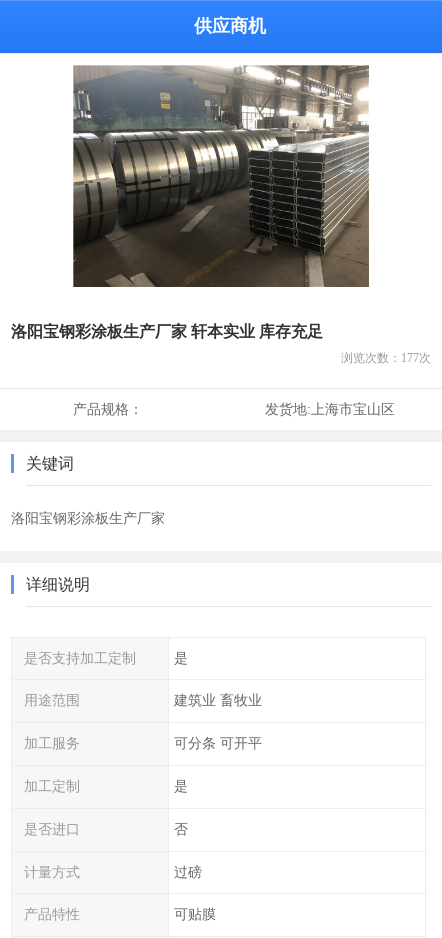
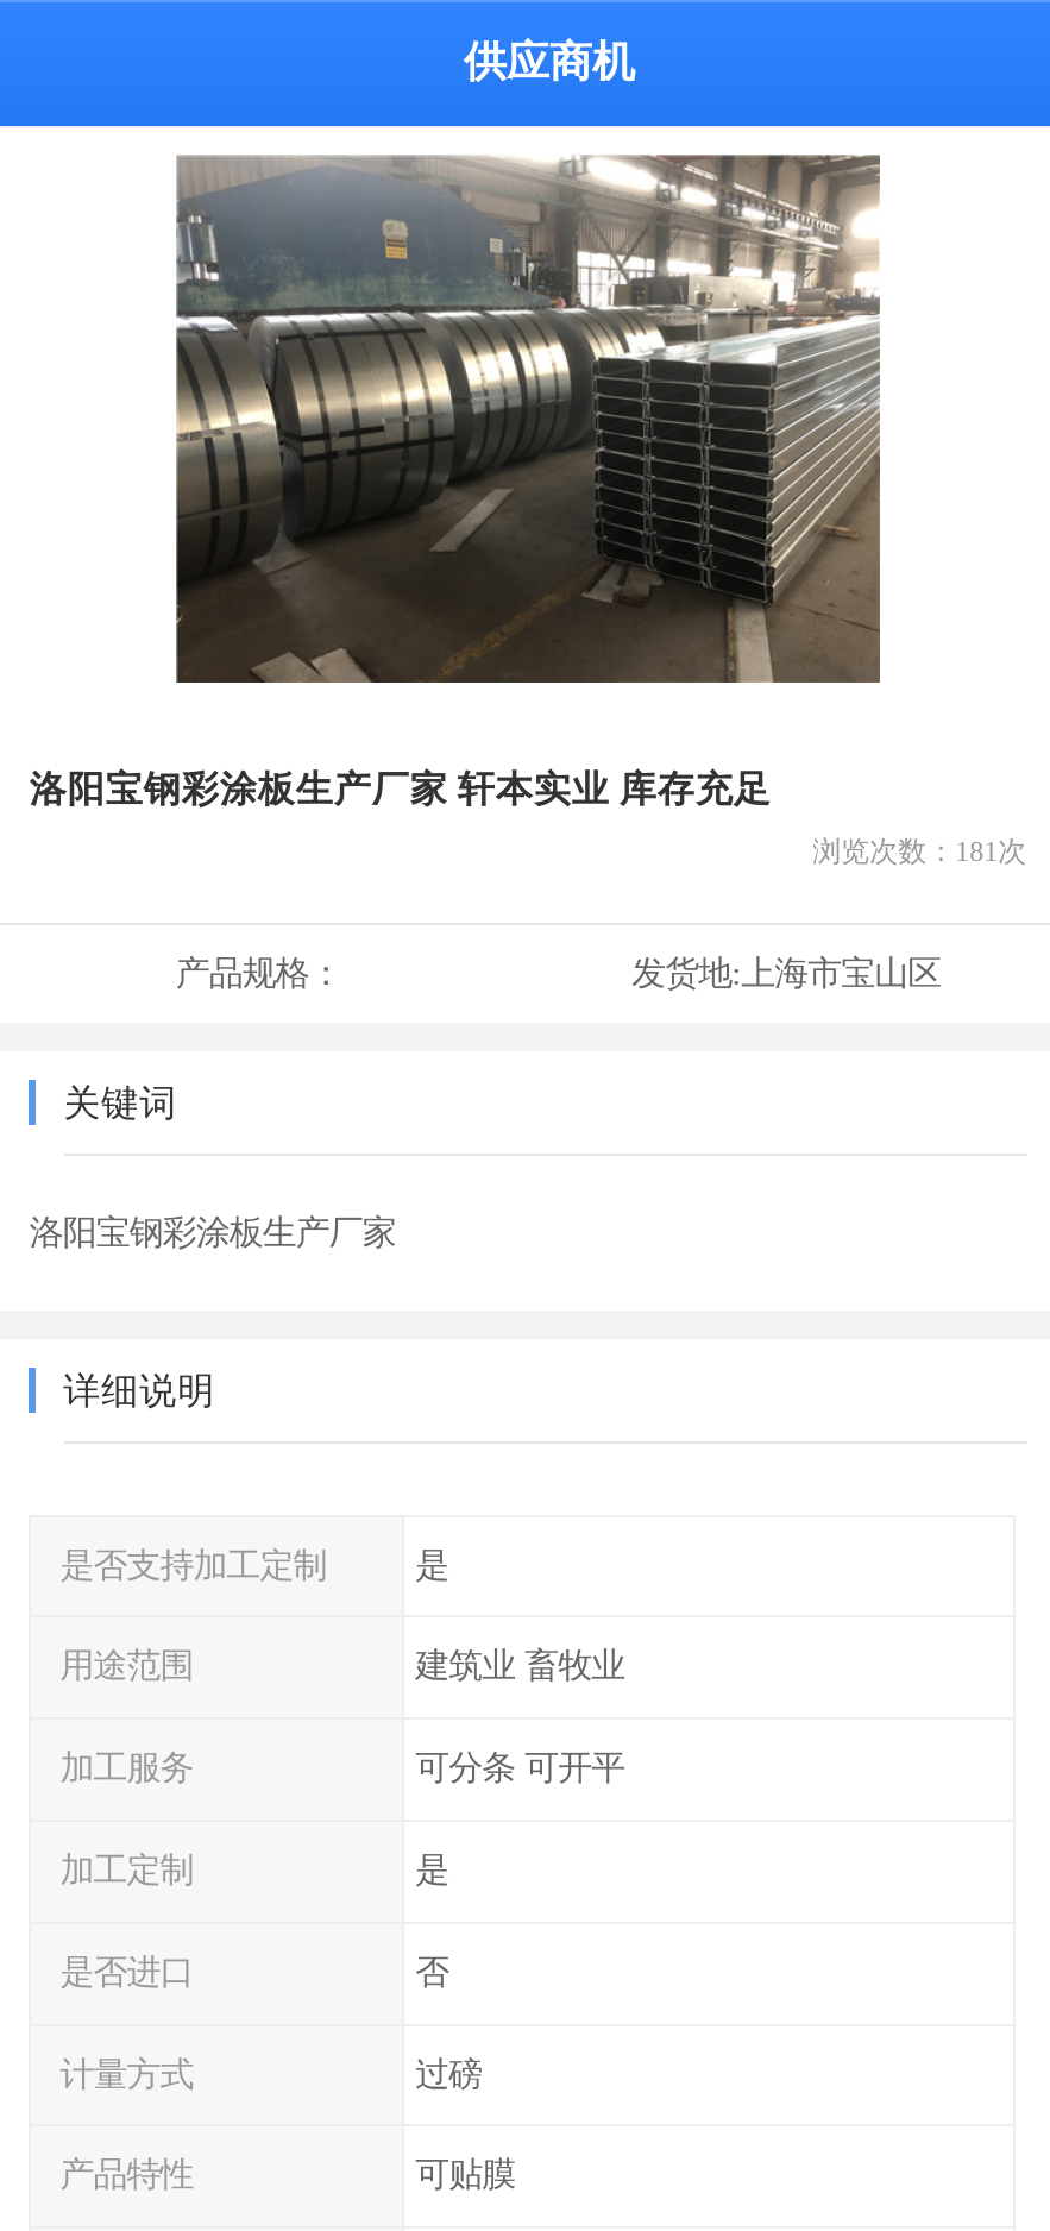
- 浏览次数：177次
+ 浏览次数：181次
